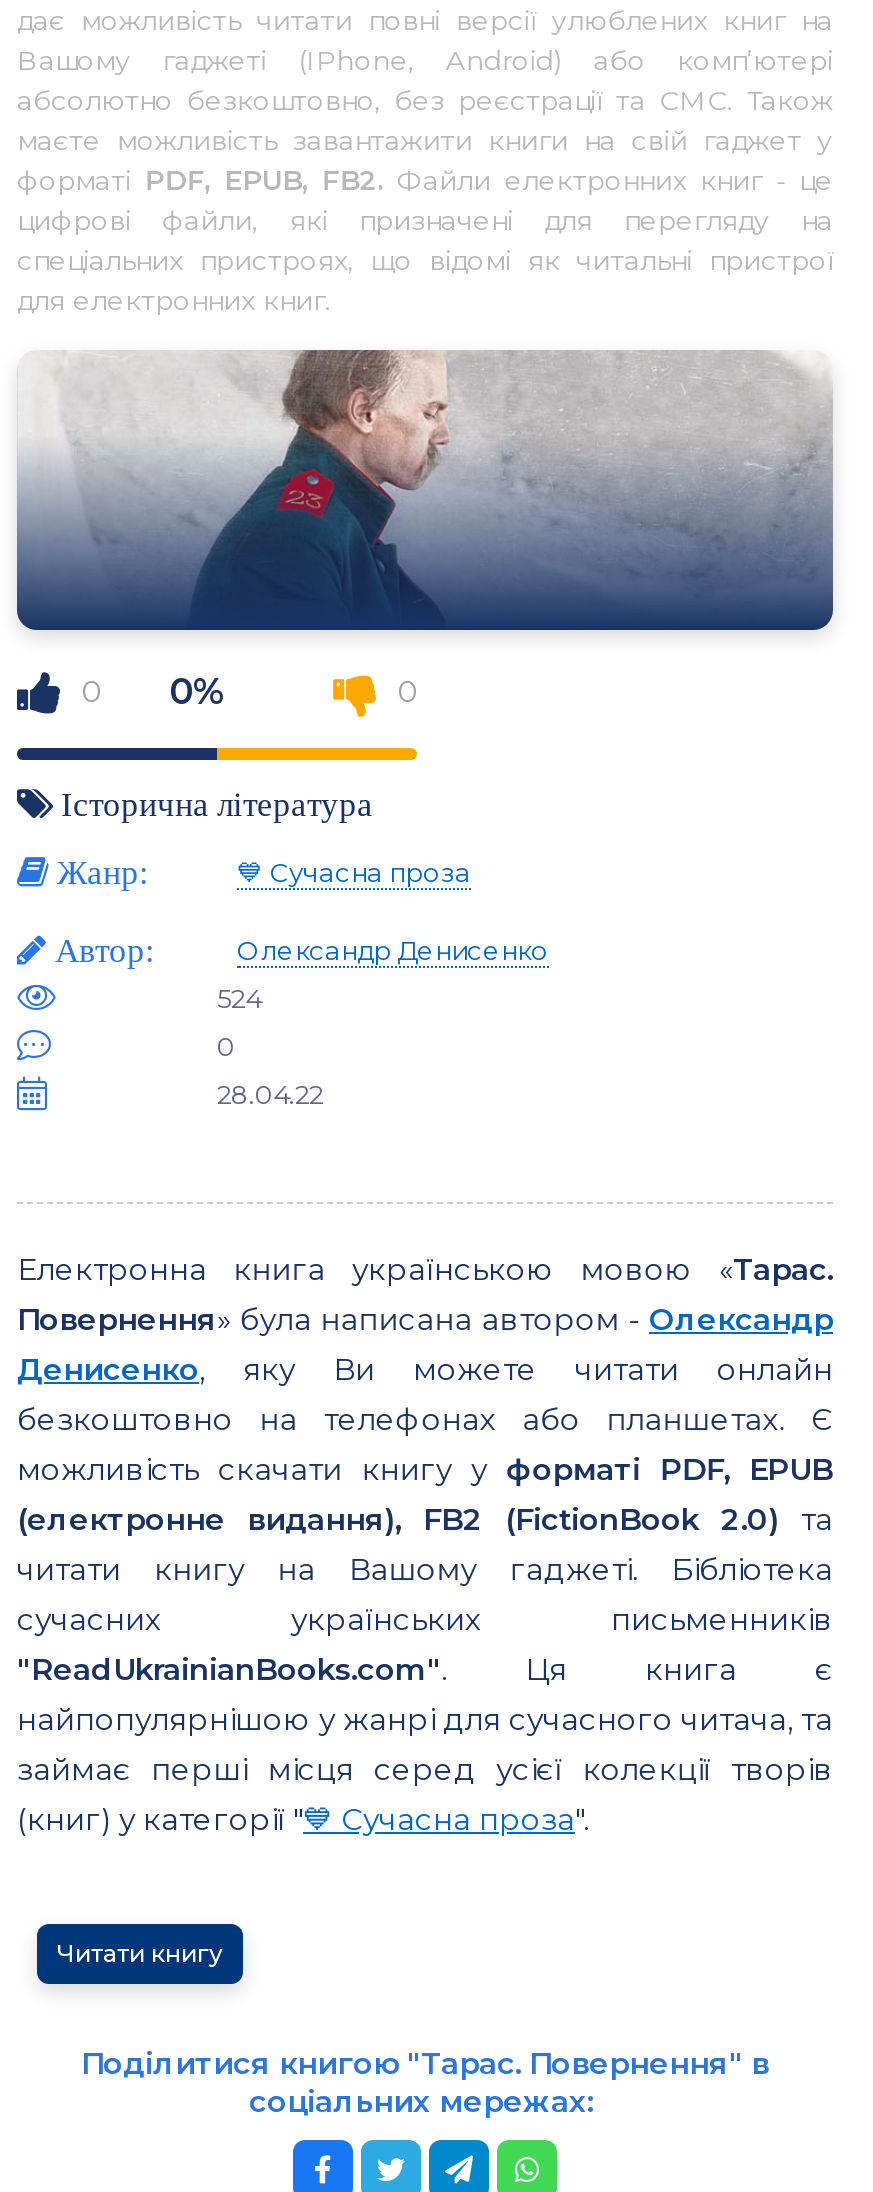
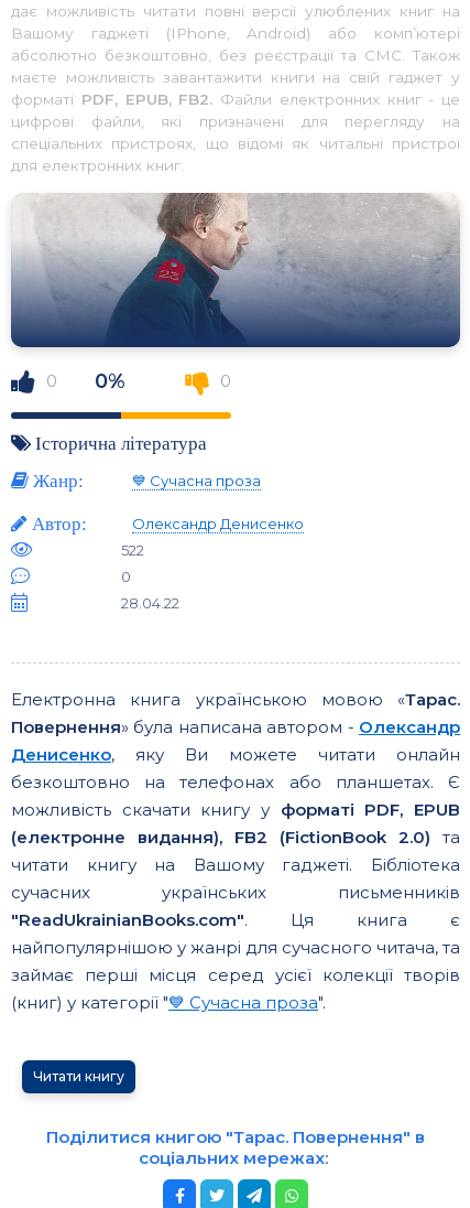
- 524
+ 522
